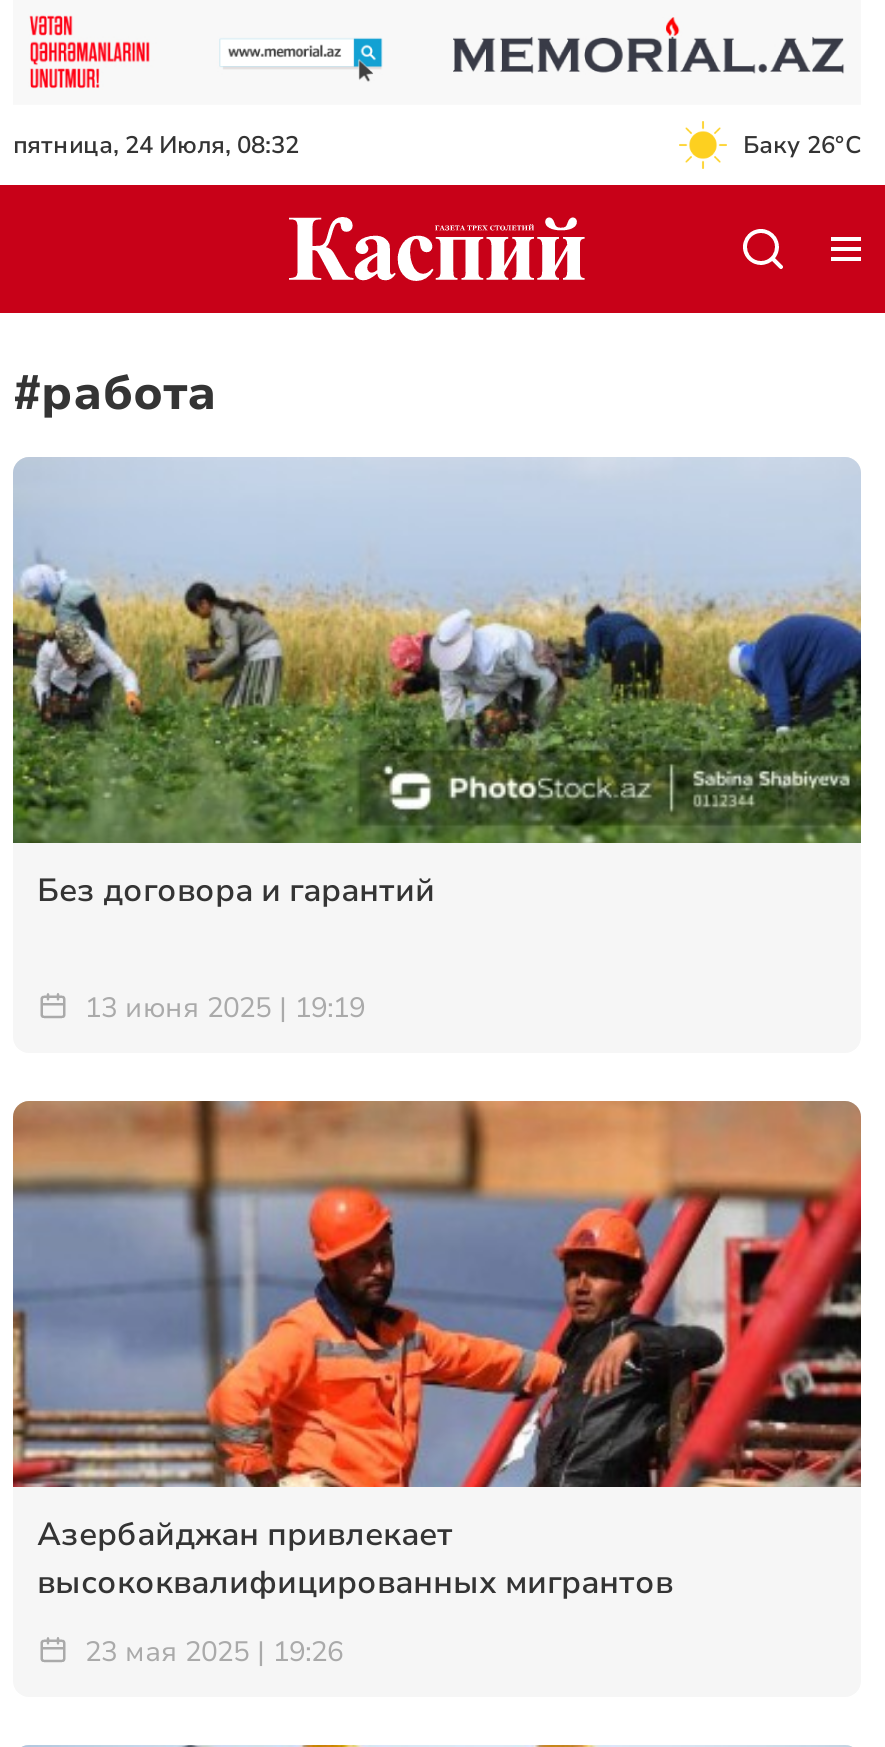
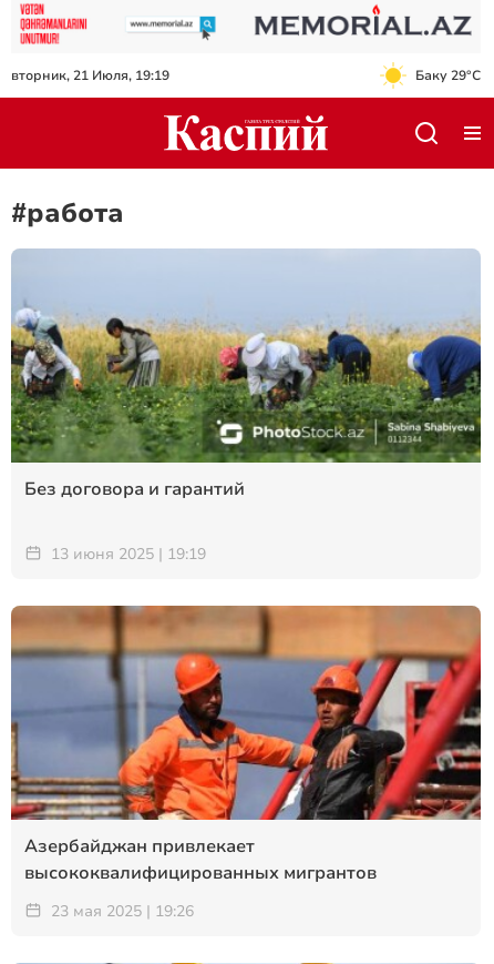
- пятница, 24 Июля, 08:32
+ вторник, 21 Июля, 19:19

- Баку 26°C
+ Баку 29°C
